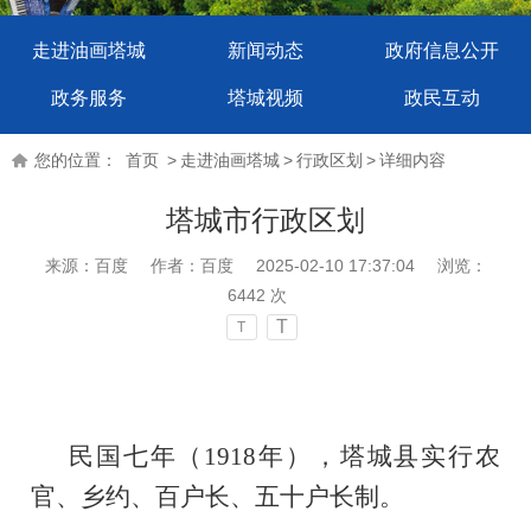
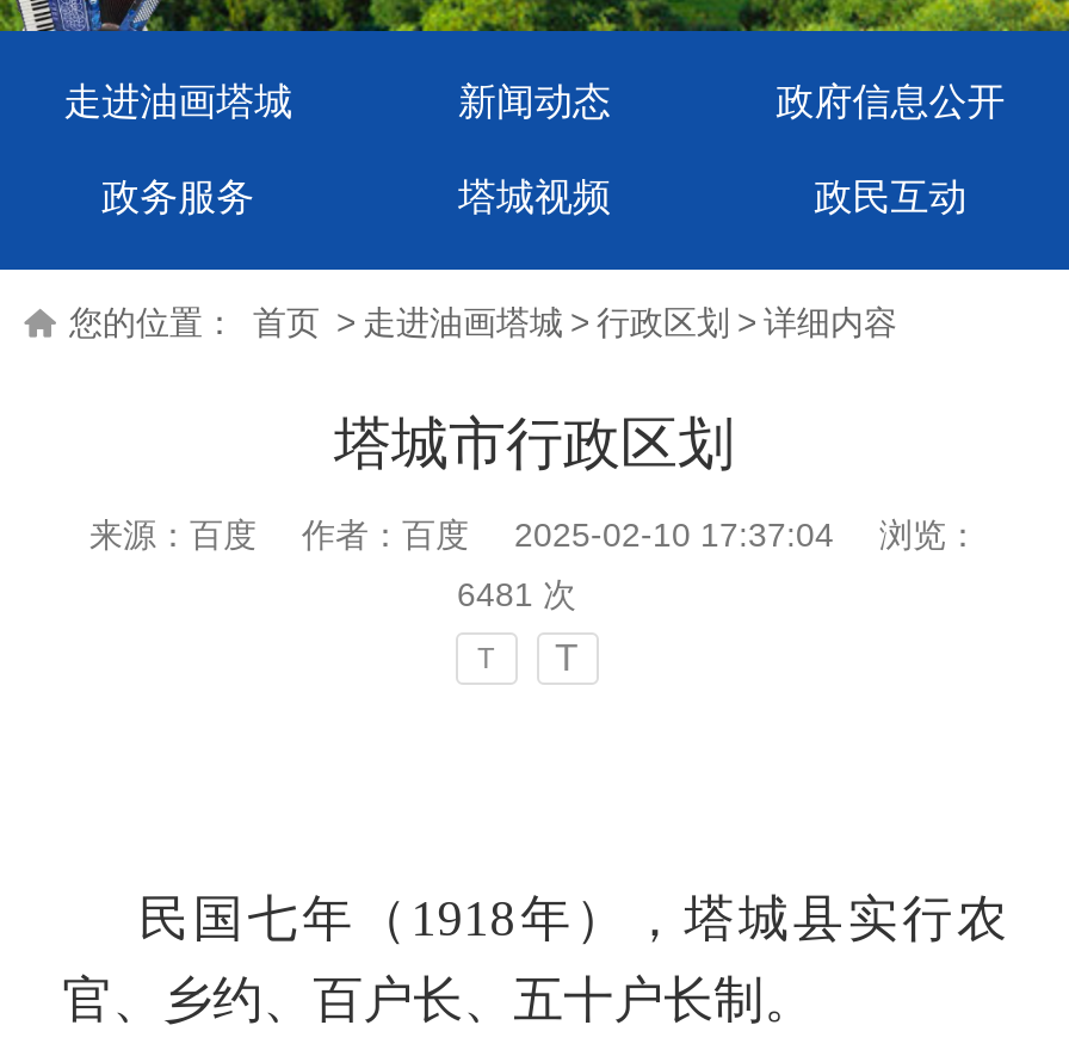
- 6442次
+ 6481次
